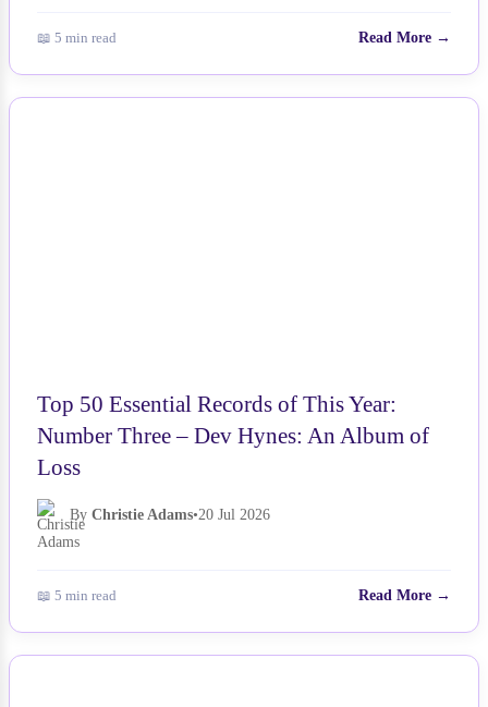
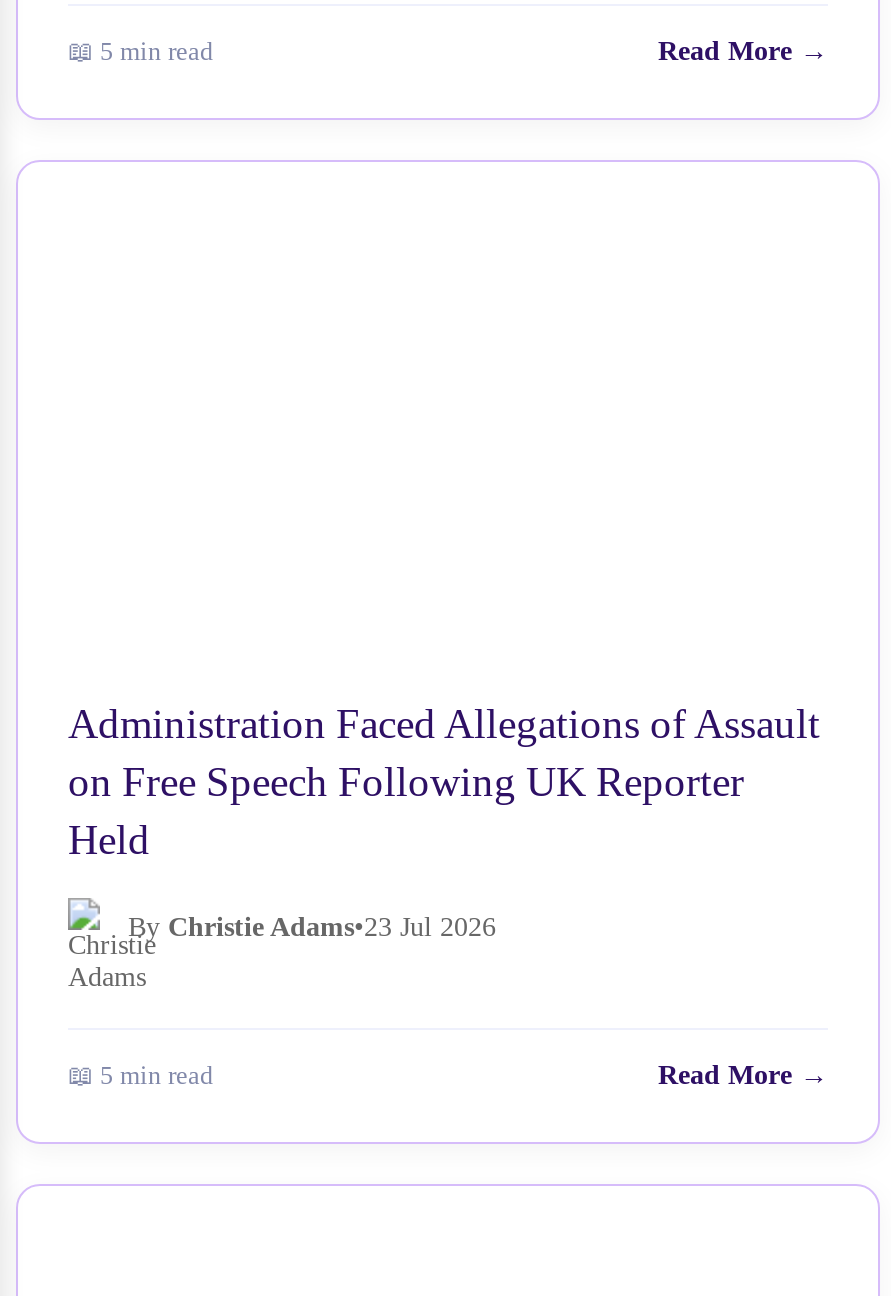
- Top 50 Essential Records of This Year:
- Number Three – Dev Hynes: An Album of
- Loss
+ Administration Faced Allegations of Assault
+ on Free Speech Following UK Reporter
+ Held

- By Christie Adams•20 Jul 2026
+ By Christie Adams•23 Jul 2026
